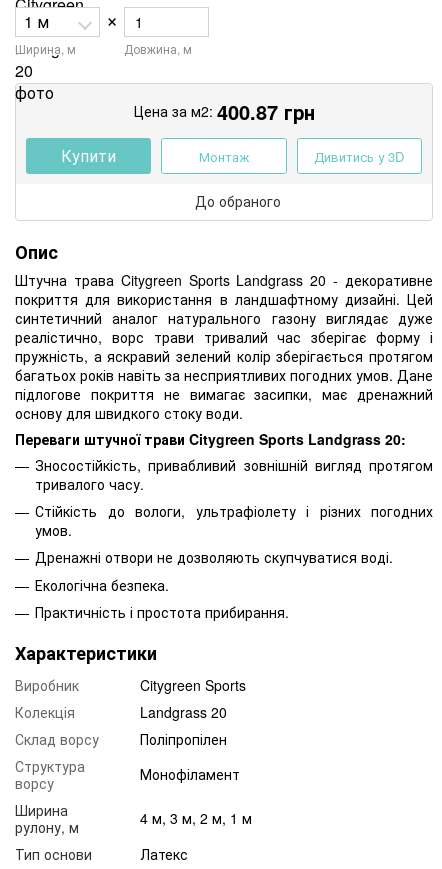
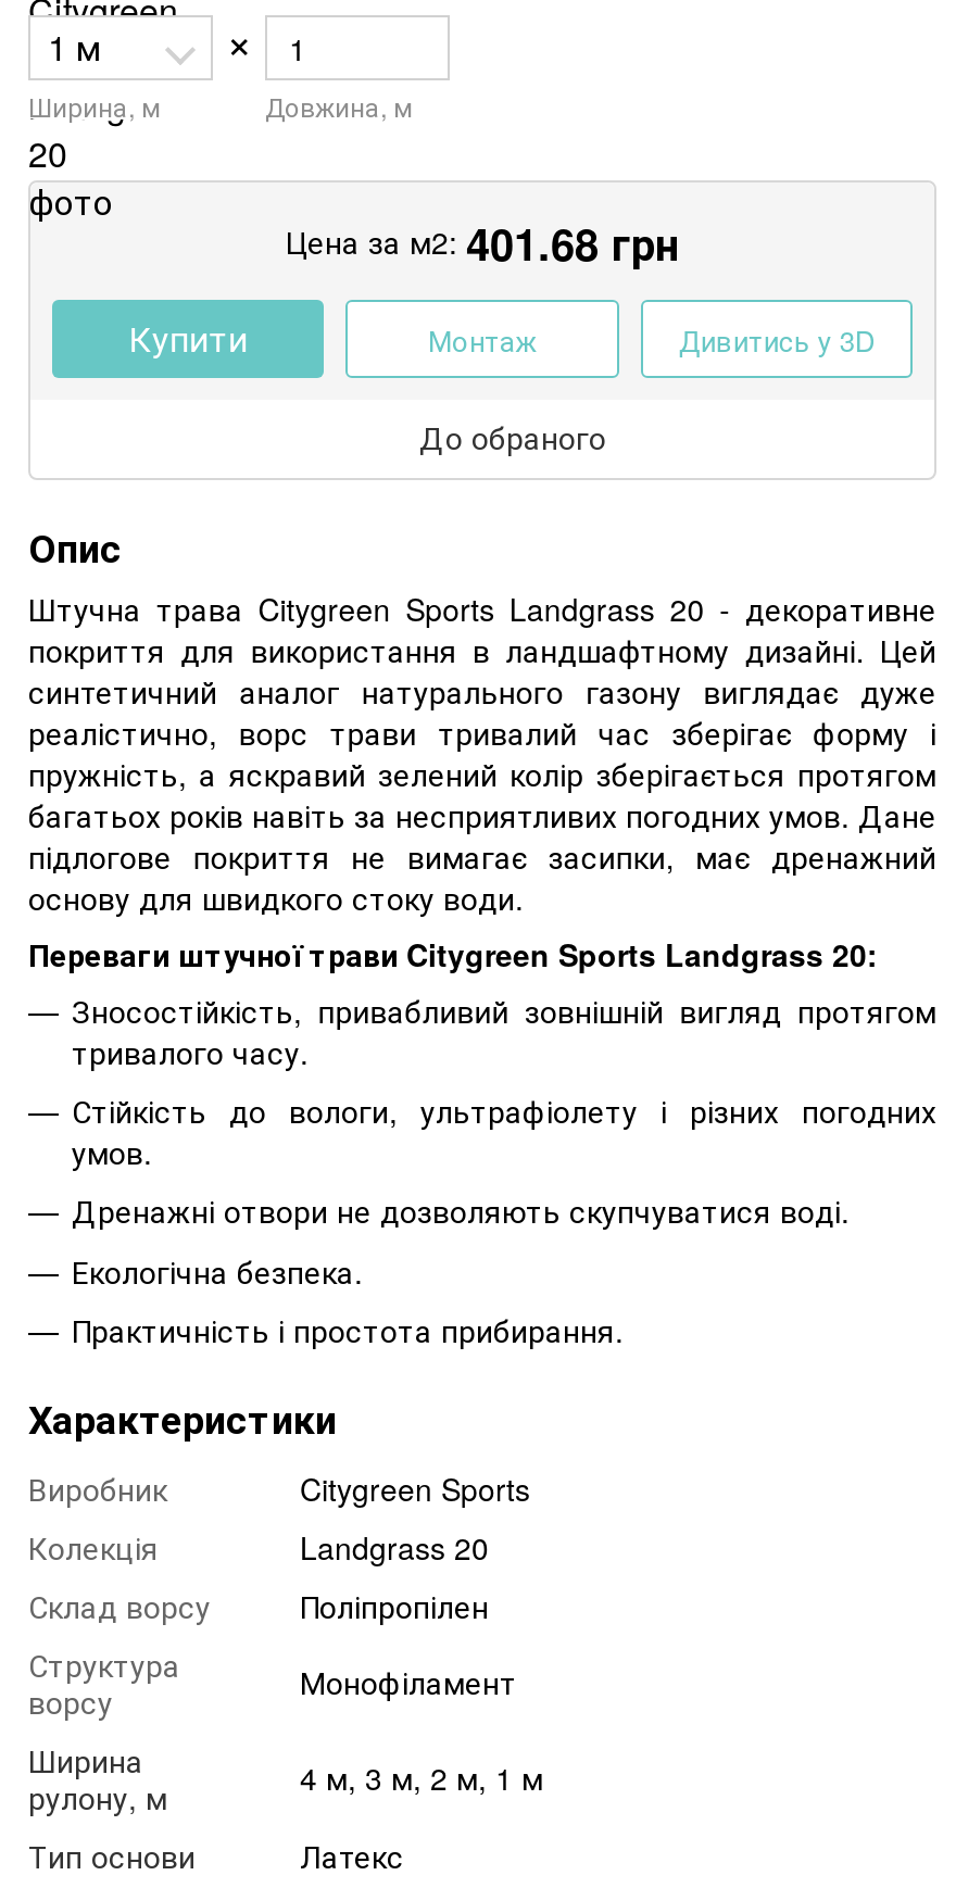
- Цена за м2: 400.87 грн
+ Цена за м2: 401.68 грн
